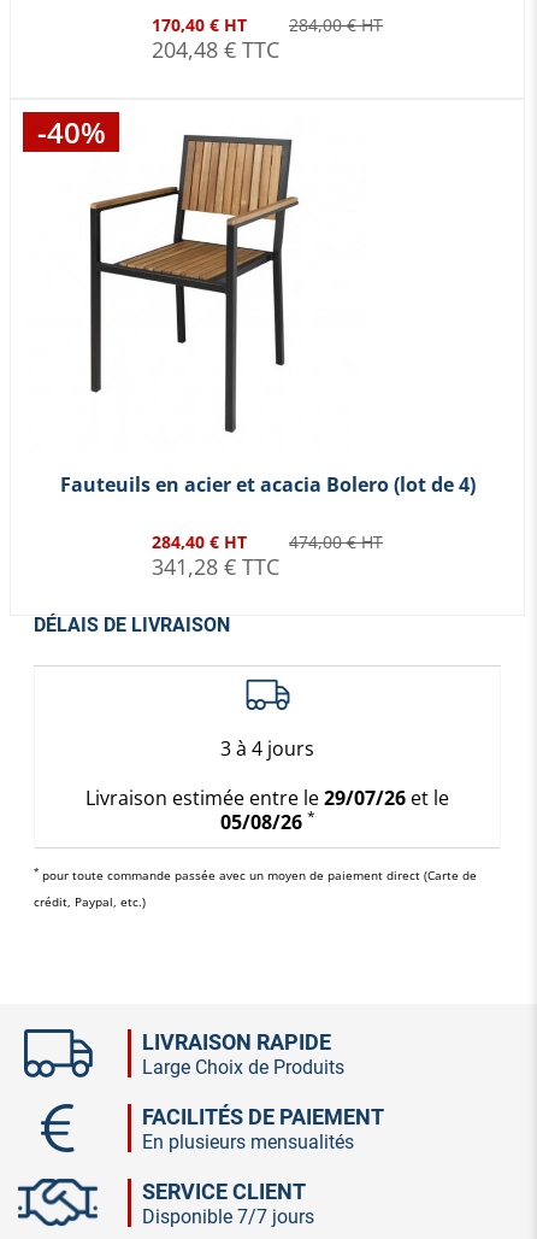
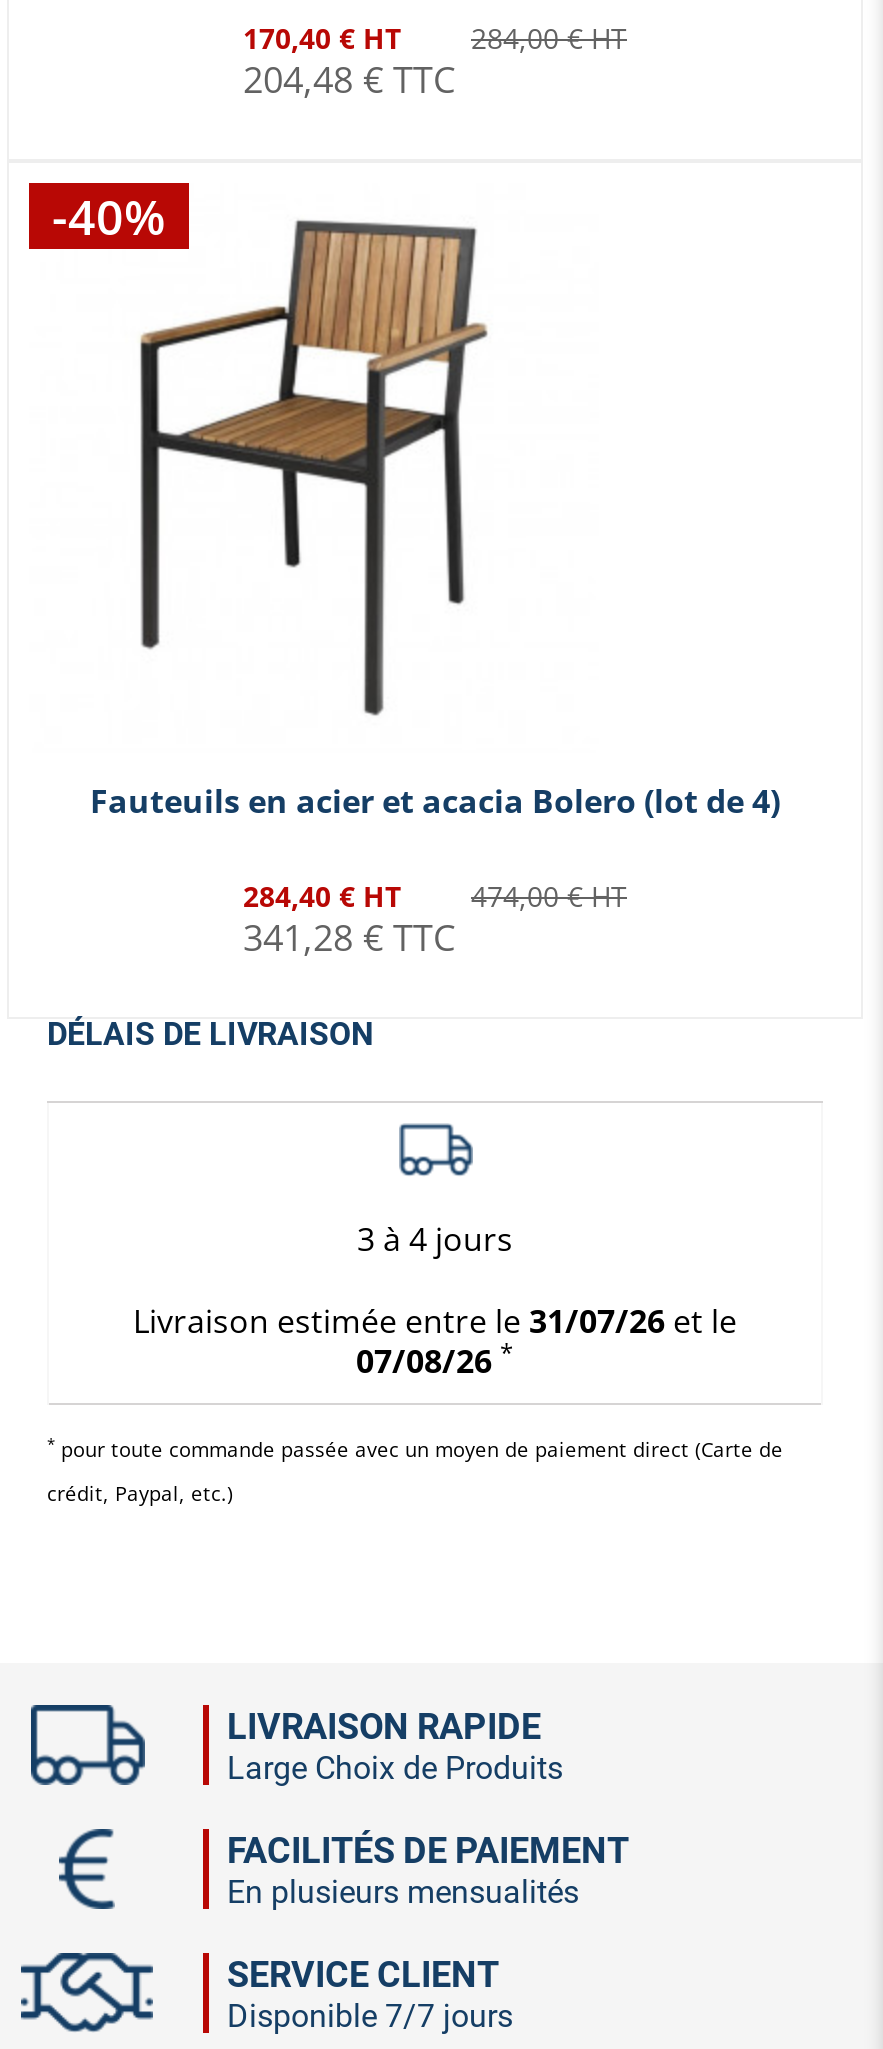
- Livraison estimée entre le 29/07/26 et le
+ Livraison estimée entre le 31/07/26 et le

- 05/08/26 *
+ 07/08/26 *
